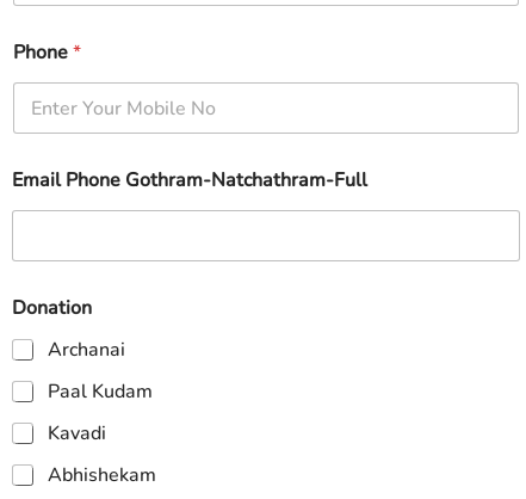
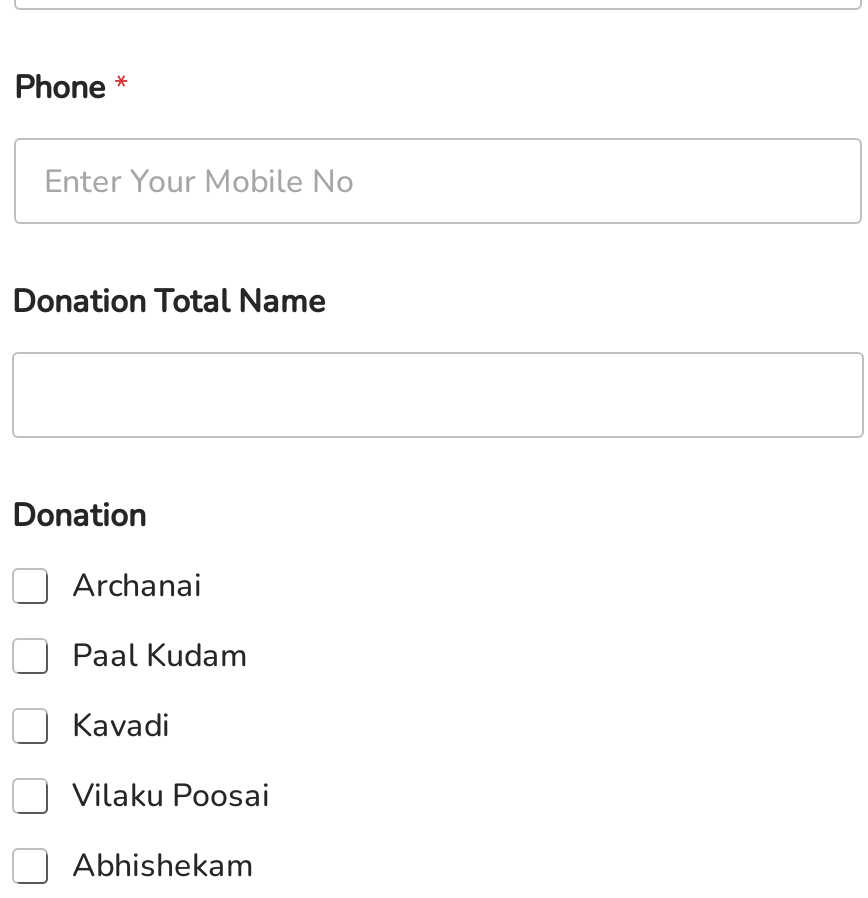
- Email Phone Gothram-Natchathram-Full
+ Donation Total Name

+ Vilaku Poosai
